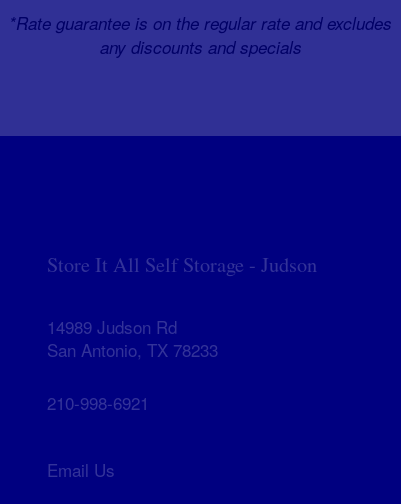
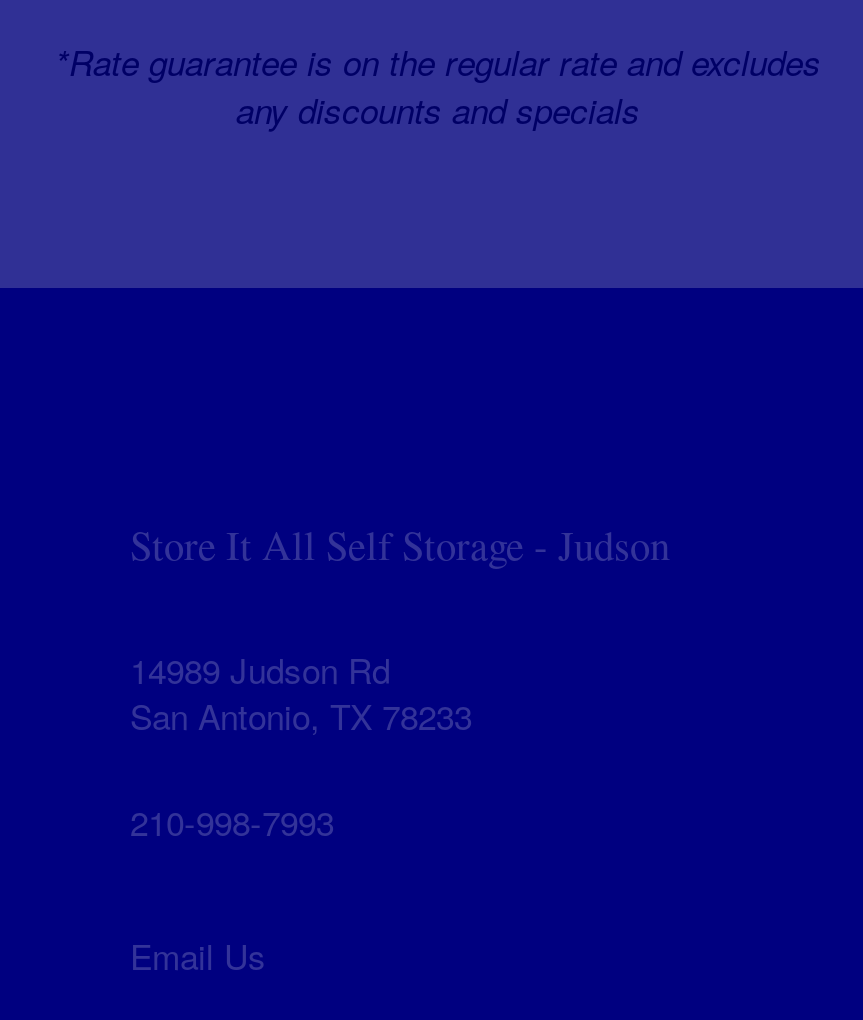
- 210-998-6921
+ 210-998-7993
